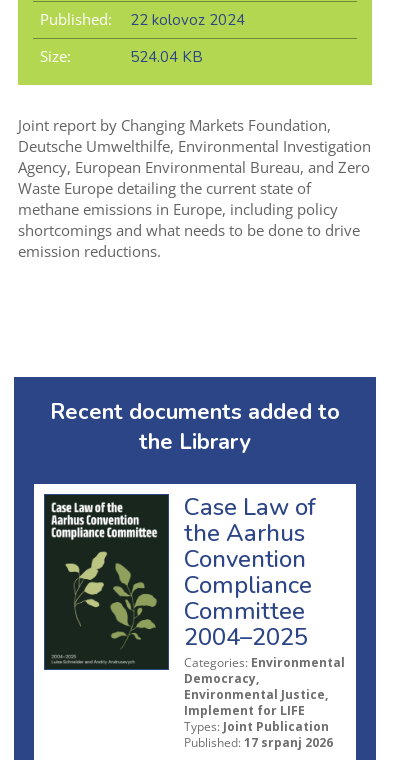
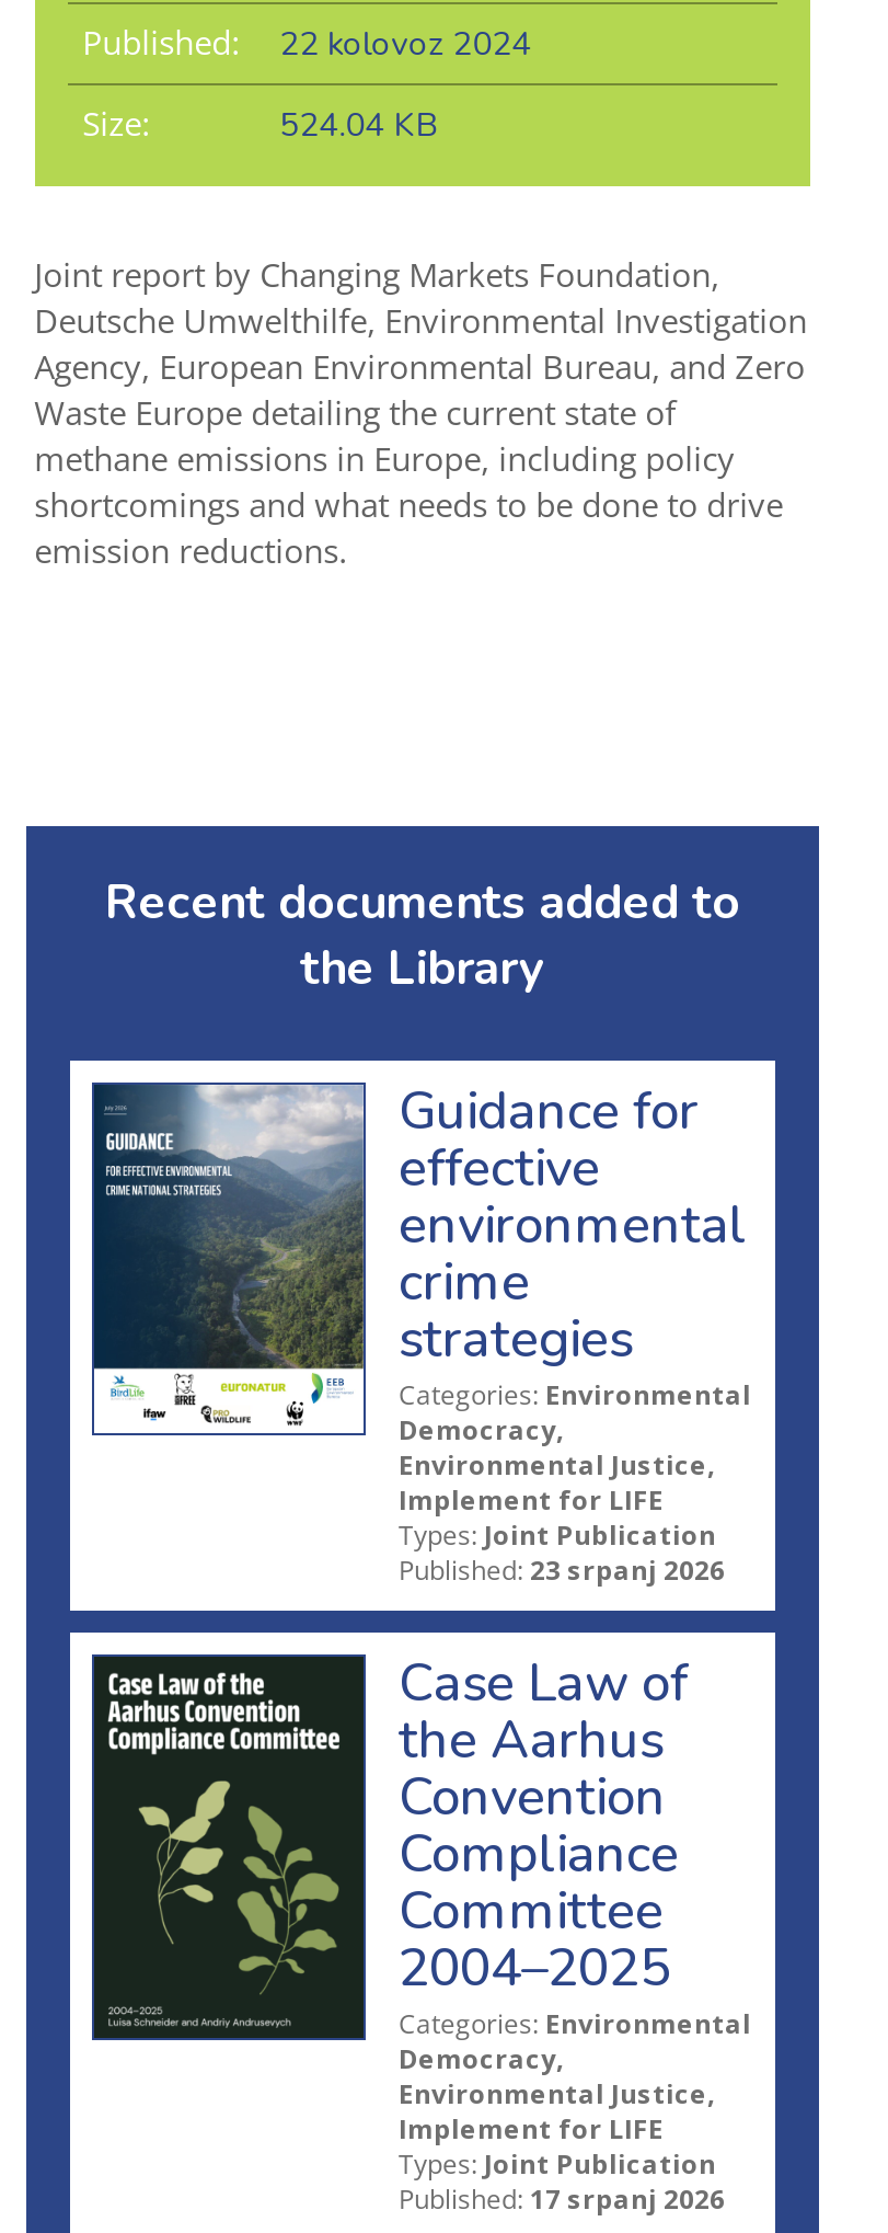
+ [image]
+ Guidance for
+ effective
+ environmental
+ crime
+ strategies
+ Categories: Environmental
+ Democracy,
+ Environmental Justice,
+ Implement for LIFE
+ Types: Joint Publication
+ Published: 23 srpanj 2026
